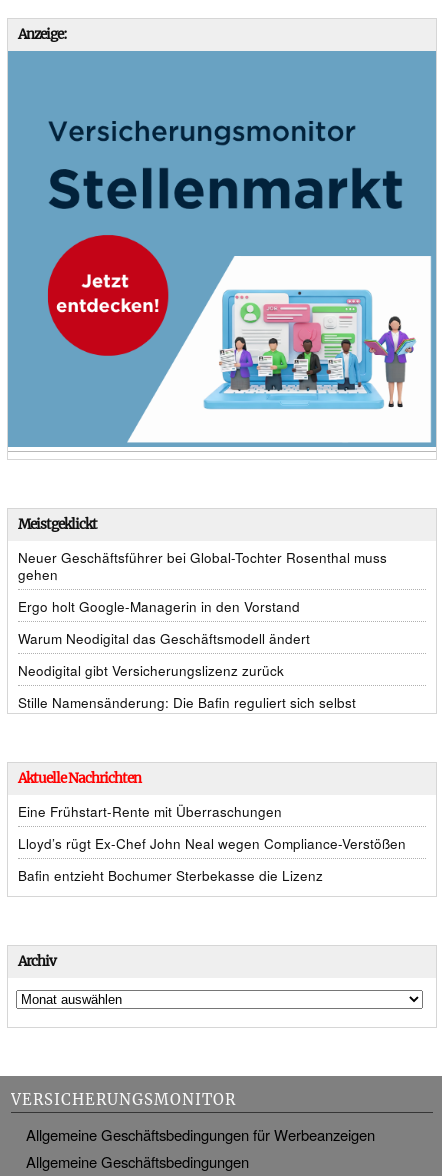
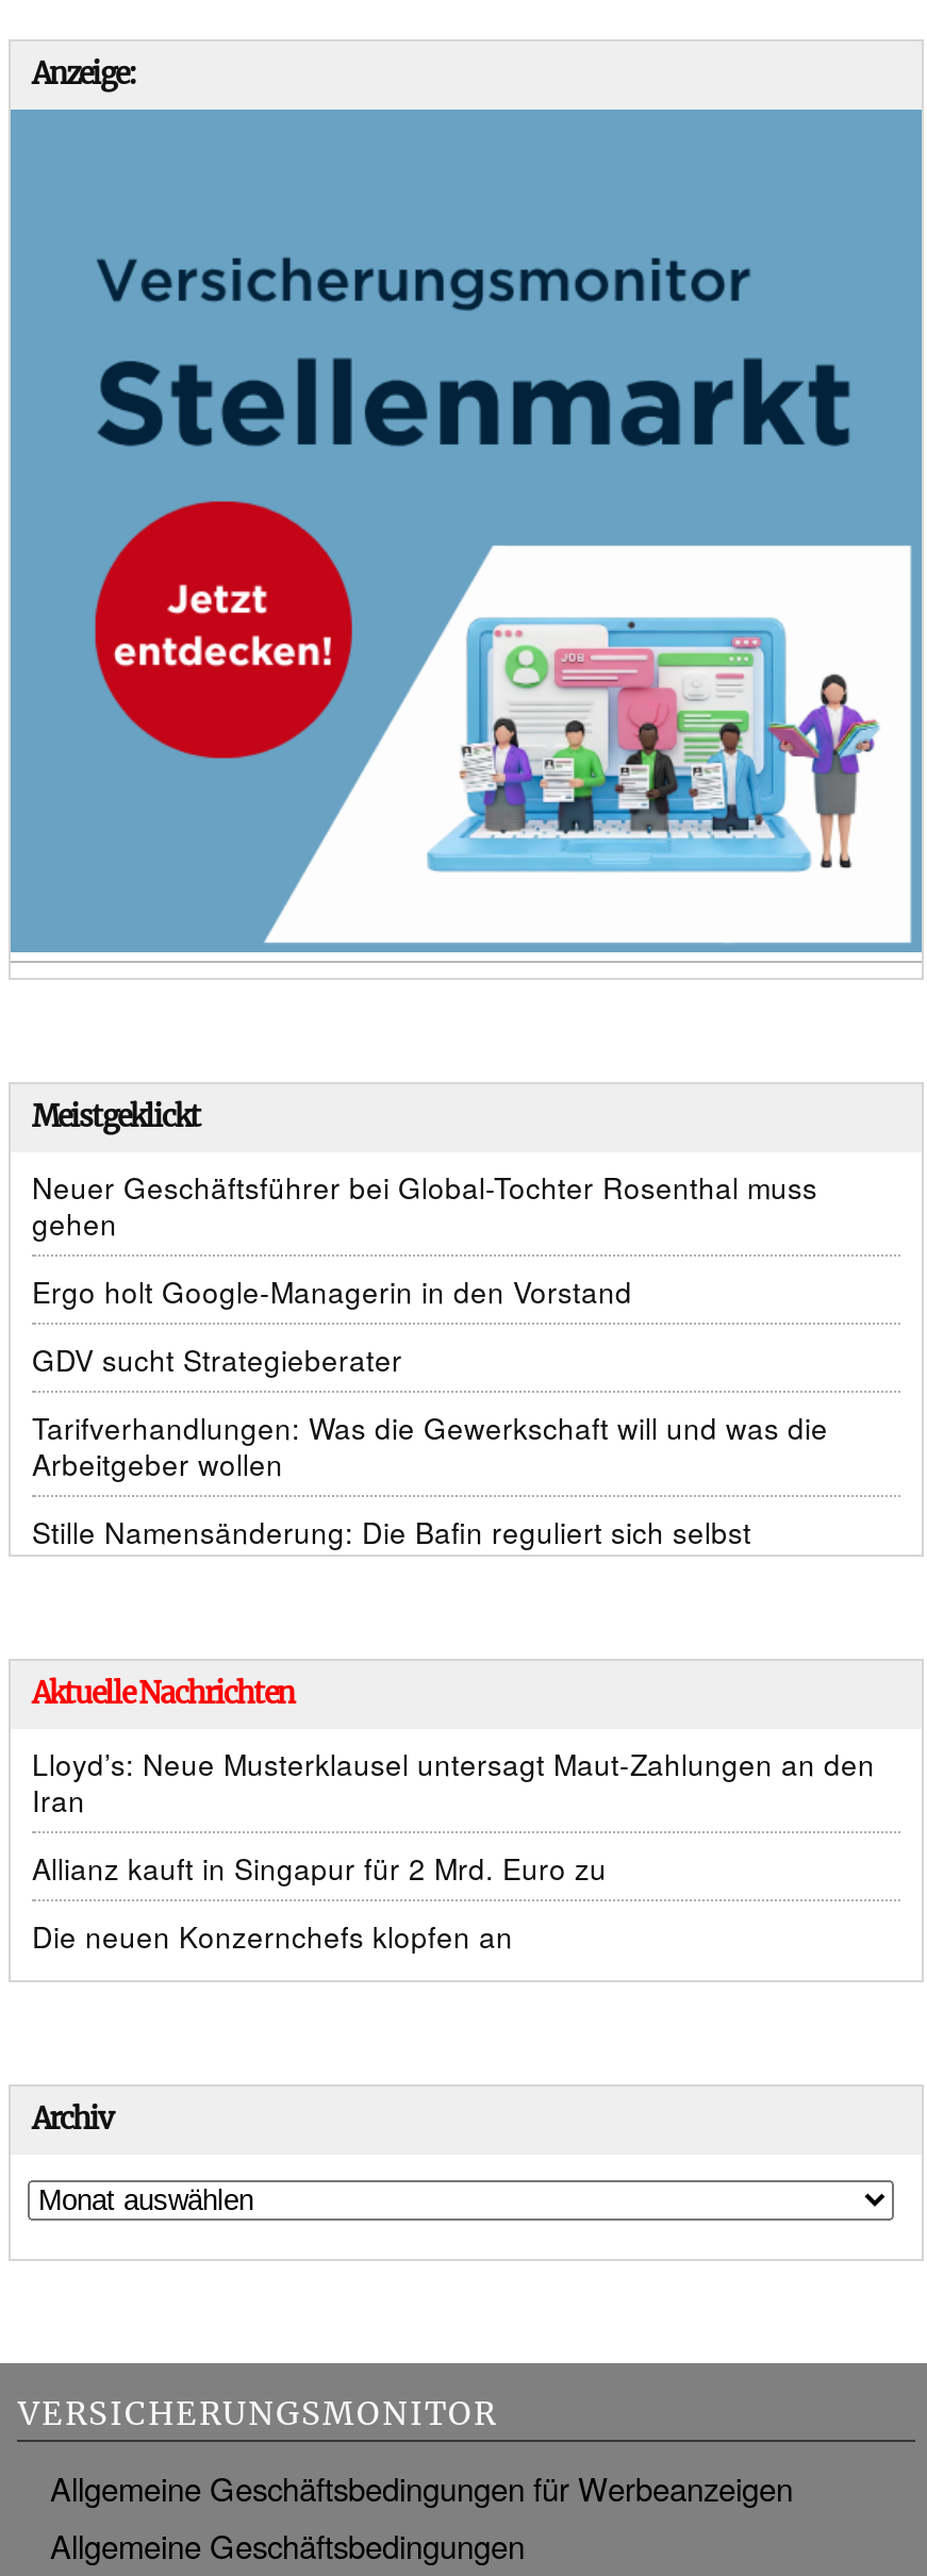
- Warum Neodigital das Geschäftsmodell ändert
+ GDV sucht Strategieberater

- Neodigital gibt Versicherungslizenz zurück
+ Tarifverhandlungen: Was die Gewerkschaft will und was die
+ Arbeitgeber wollen

- Eine Frühstart-Rente mit Überraschungen
+ Lloyd’s: Neue Musterklausel untersagt Maut-Zahlungen an den
+ Iran

- Lloyd’s rügt Ex-Chef John Neal wegen Compliance-Verstößen
+ Allianz kauft in Singapur für 2 Mrd. Euro zu

- Bafin entzieht Bochumer Sterbekasse die Lizenz
+ Die neuen Konzernchefs klopfen an
